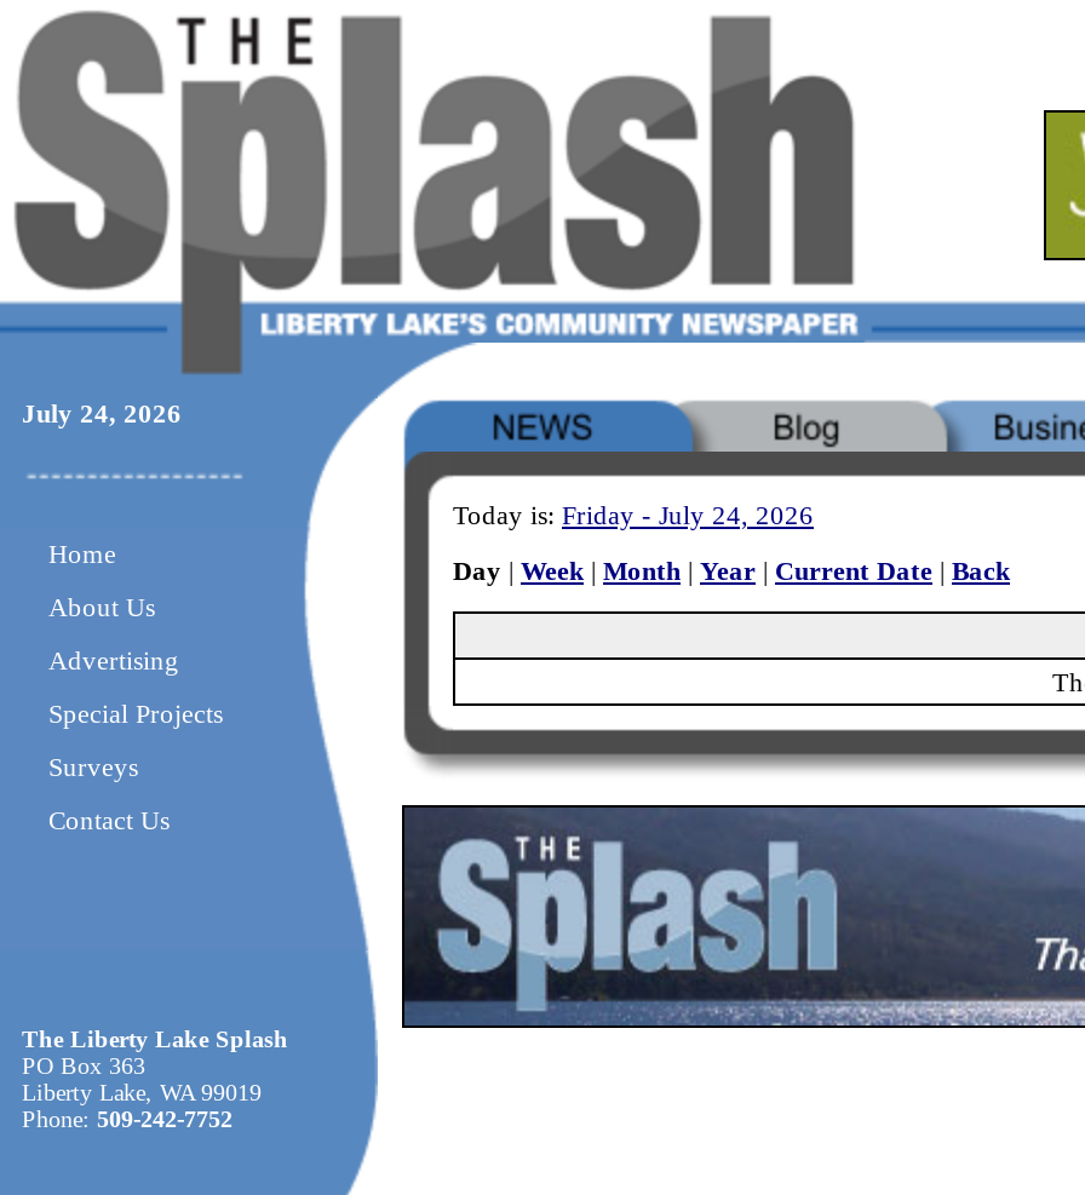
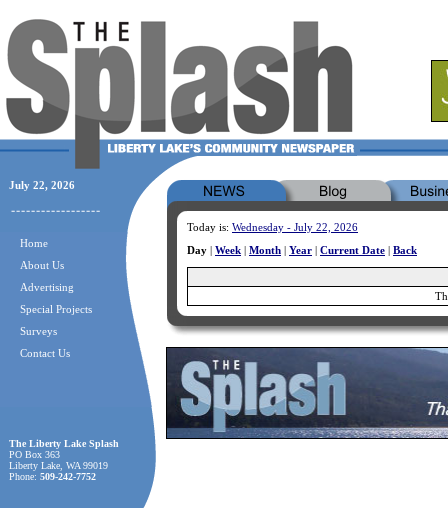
- July 24, 2026
+ July 22, 2026

- Today is: Friday - July 24, 2026
+ Today is: Wednesday - July 22, 2026
